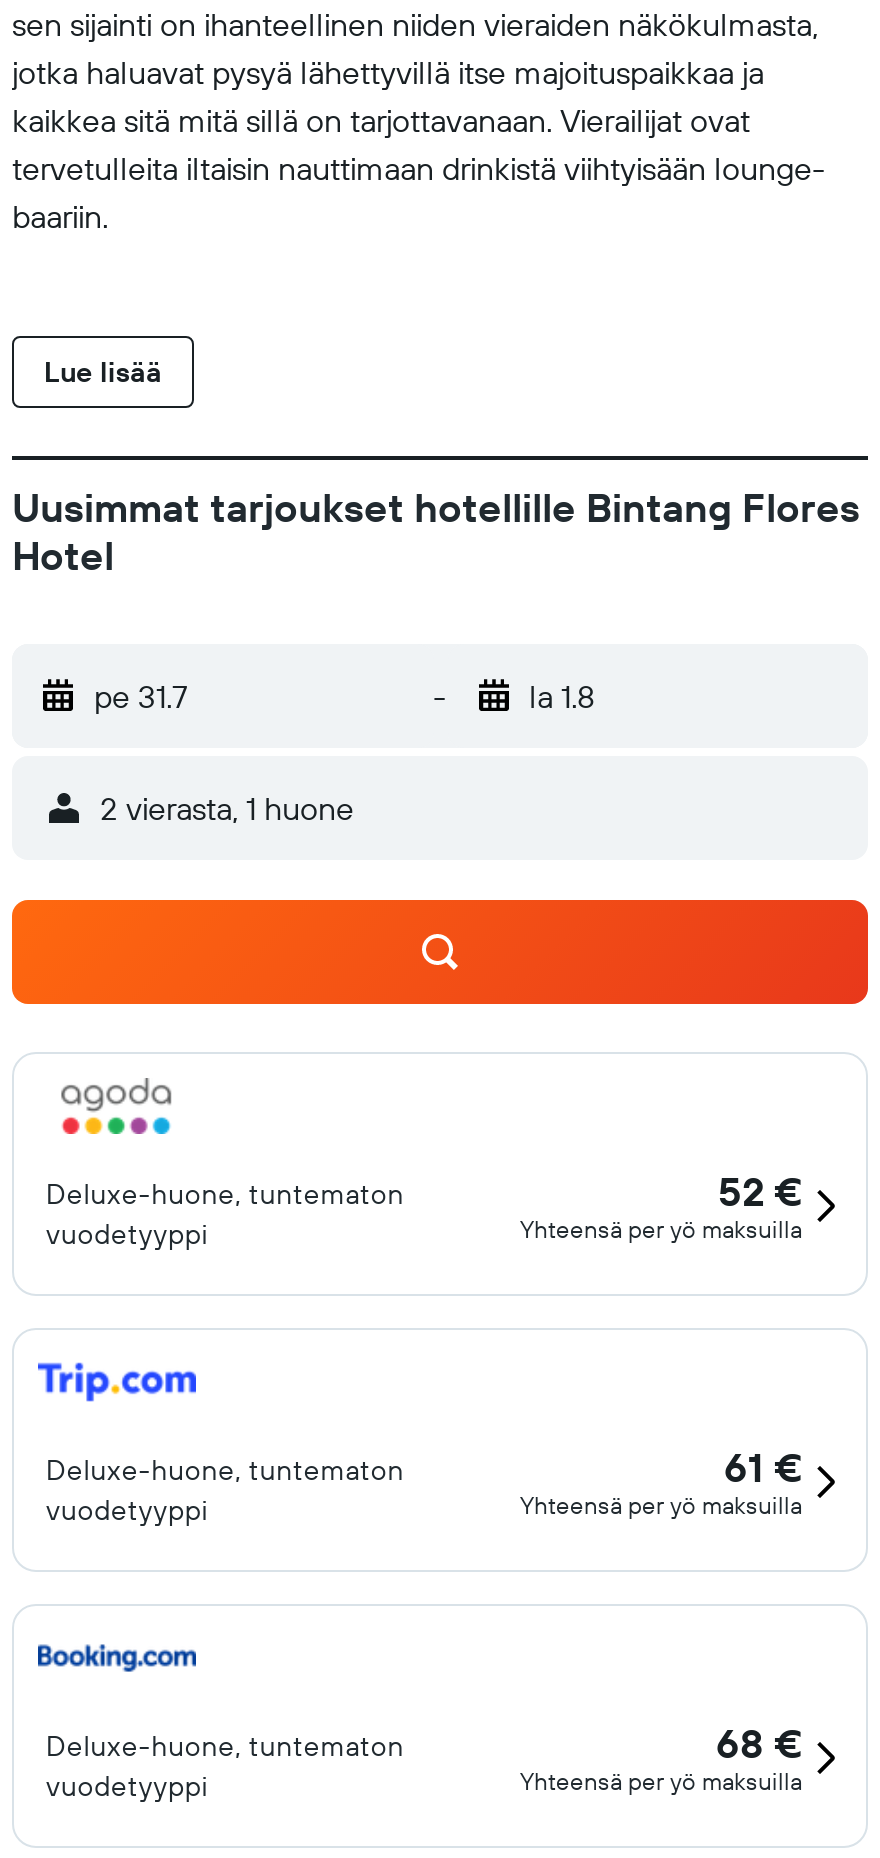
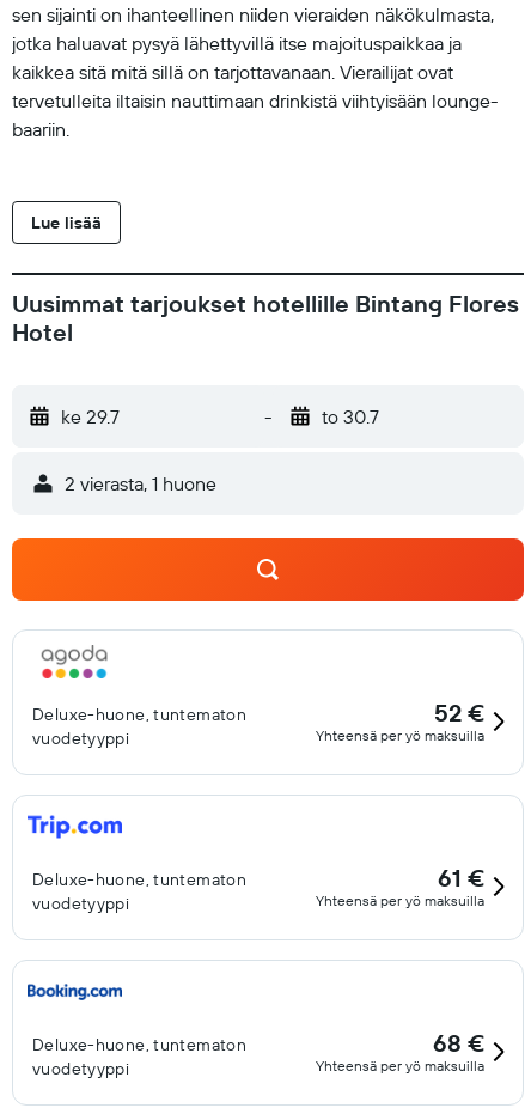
- pe 31.7
+ ke 29.7

- la 1.8
+ to 30.7
